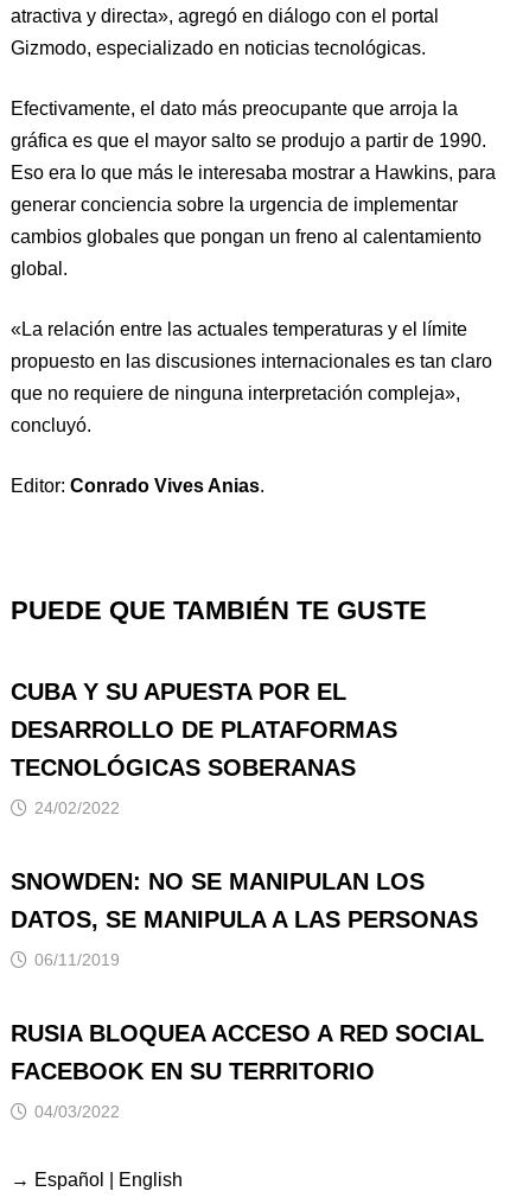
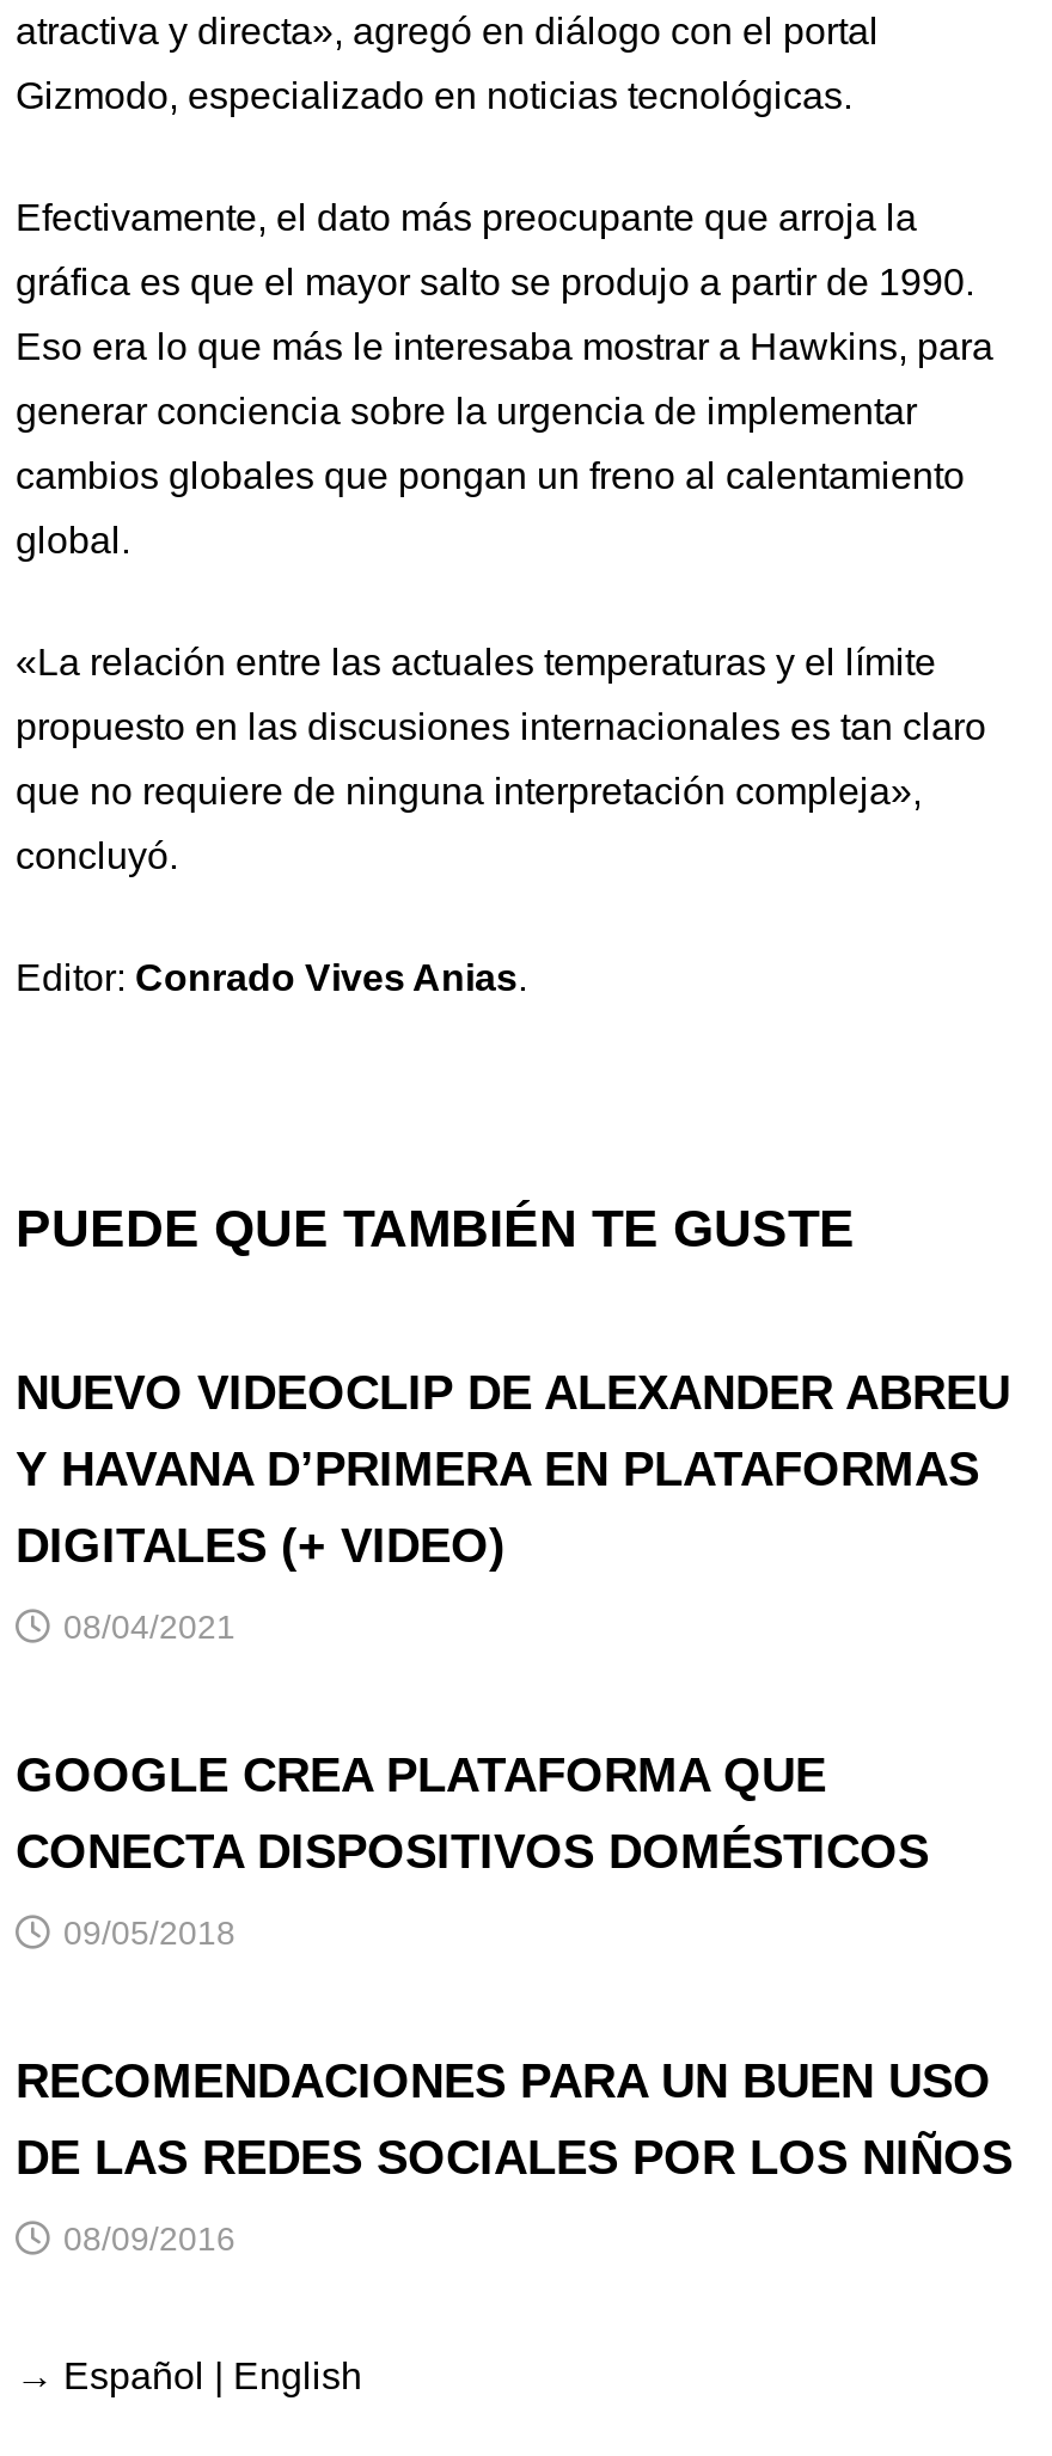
- CUBA Y SU APUESTA POR EL
+ NUEVO VIDEOCLIP DE ALEXANDER ABREU

- DESARROLLO DE PLATAFORMAS
+ Y HAVANA D’PRIMERA EN PLATAFORMAS

- TECNOLÓGICAS SOBERANAS
+ DIGITALES (+ VIDEO)

- 24/02/2022
+ 08/04/2021

- SNOWDEN: NO SE MANIPULAN LOS
+ GOOGLE CREA PLATAFORMA QUE

- DATOS, SE MANIPULA A LAS PERSONAS
+ CONECTA DISPOSITIVOS DOMÉSTICOS

- 06/11/2019
+ 09/05/2018

- RUSIA BLOQUEA ACCESO A RED SOCIAL
+ RECOMENDACIONES PARA UN BUEN USO

- FACEBOOK EN SU TERRITORIO
+ DE LAS REDES SOCIALES POR LOS NIÑOS

- 04/03/2022
+ 08/09/2016
